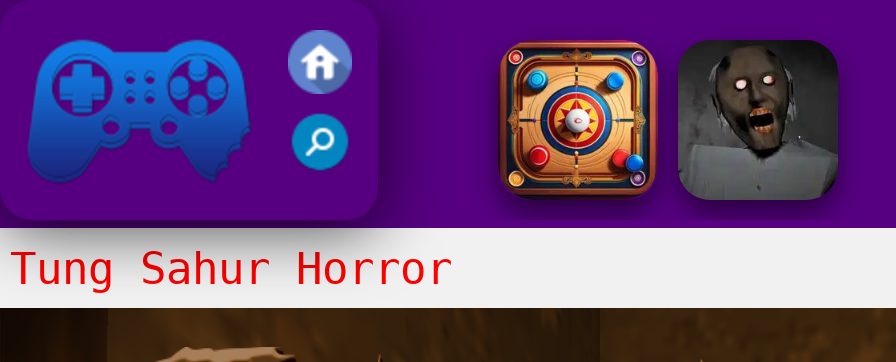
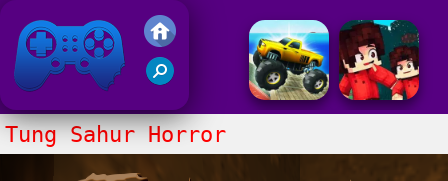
- [image]
+ [image]

- [image]
+ [image]
